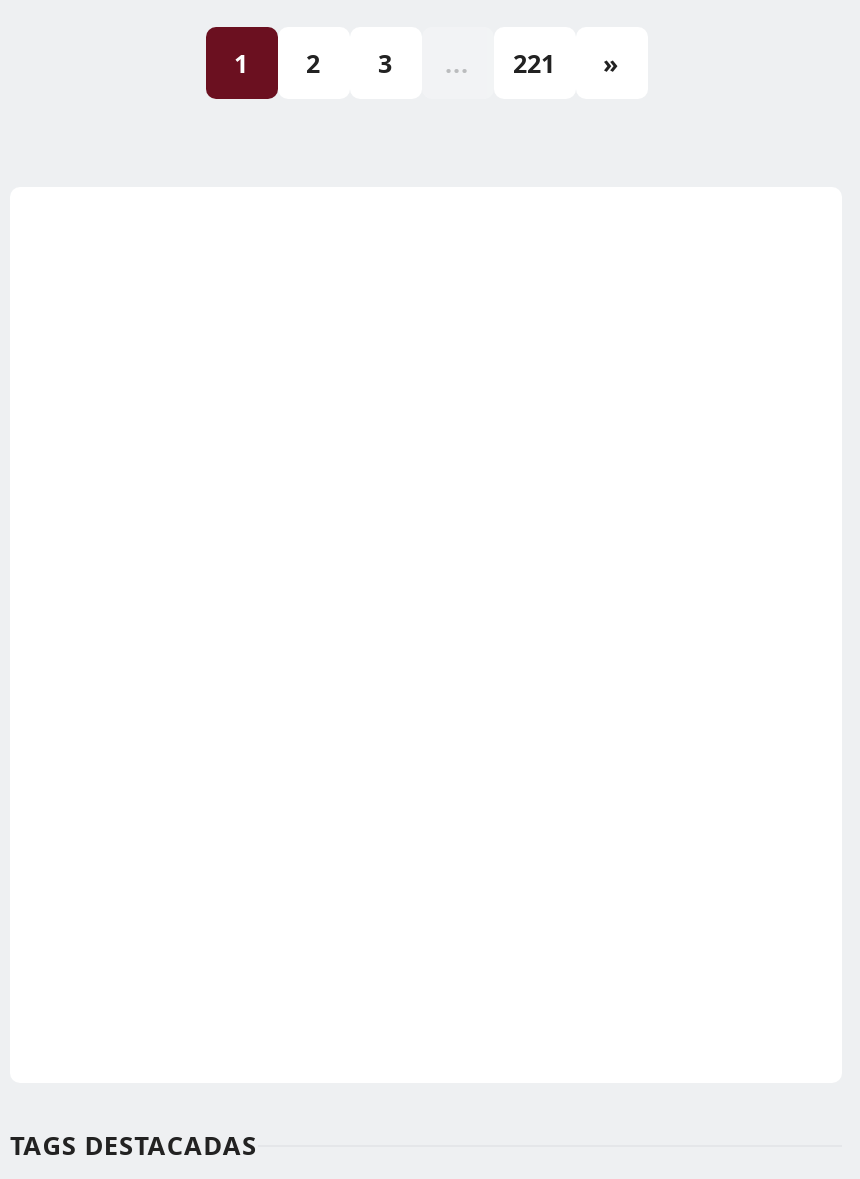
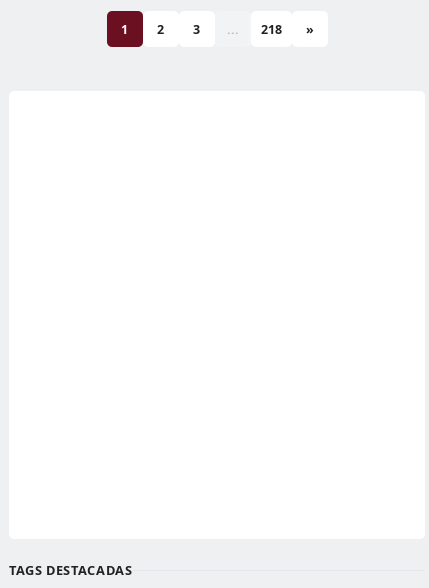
- 221
+ 218
